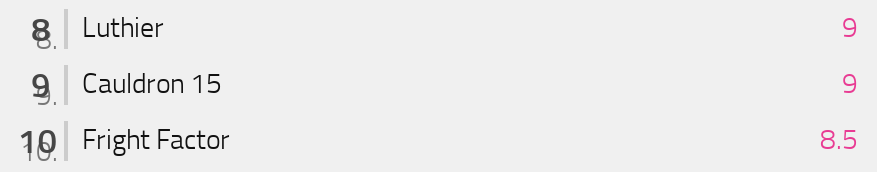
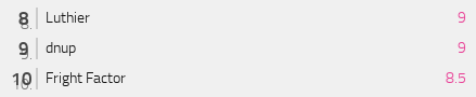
- Cauldron 15
+ dnup
